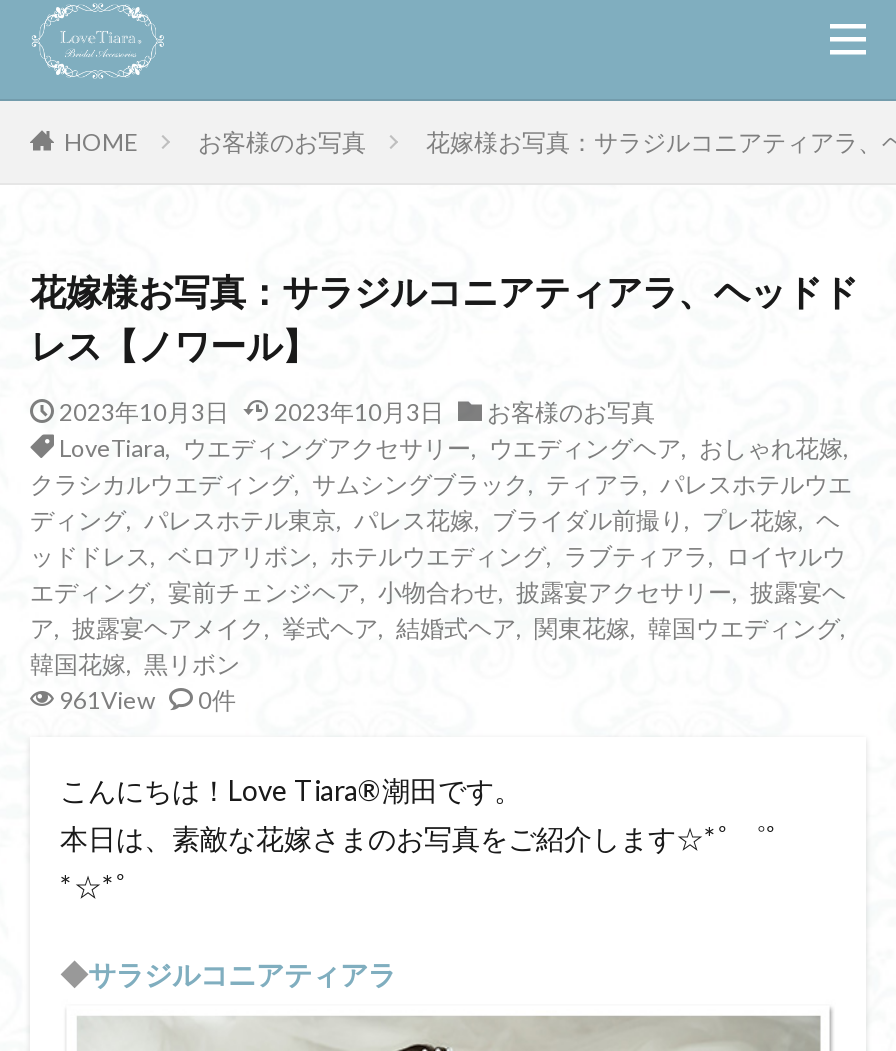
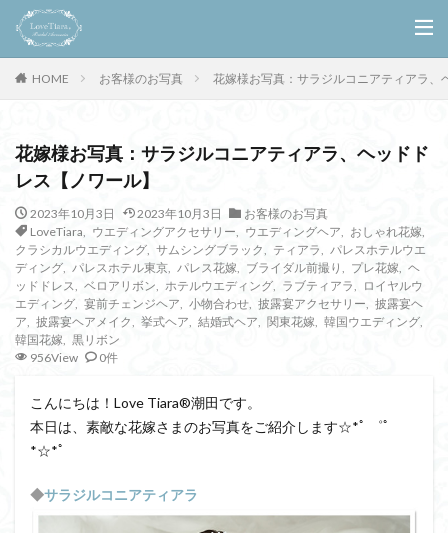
- 961View 0件
+ 956View 0件
